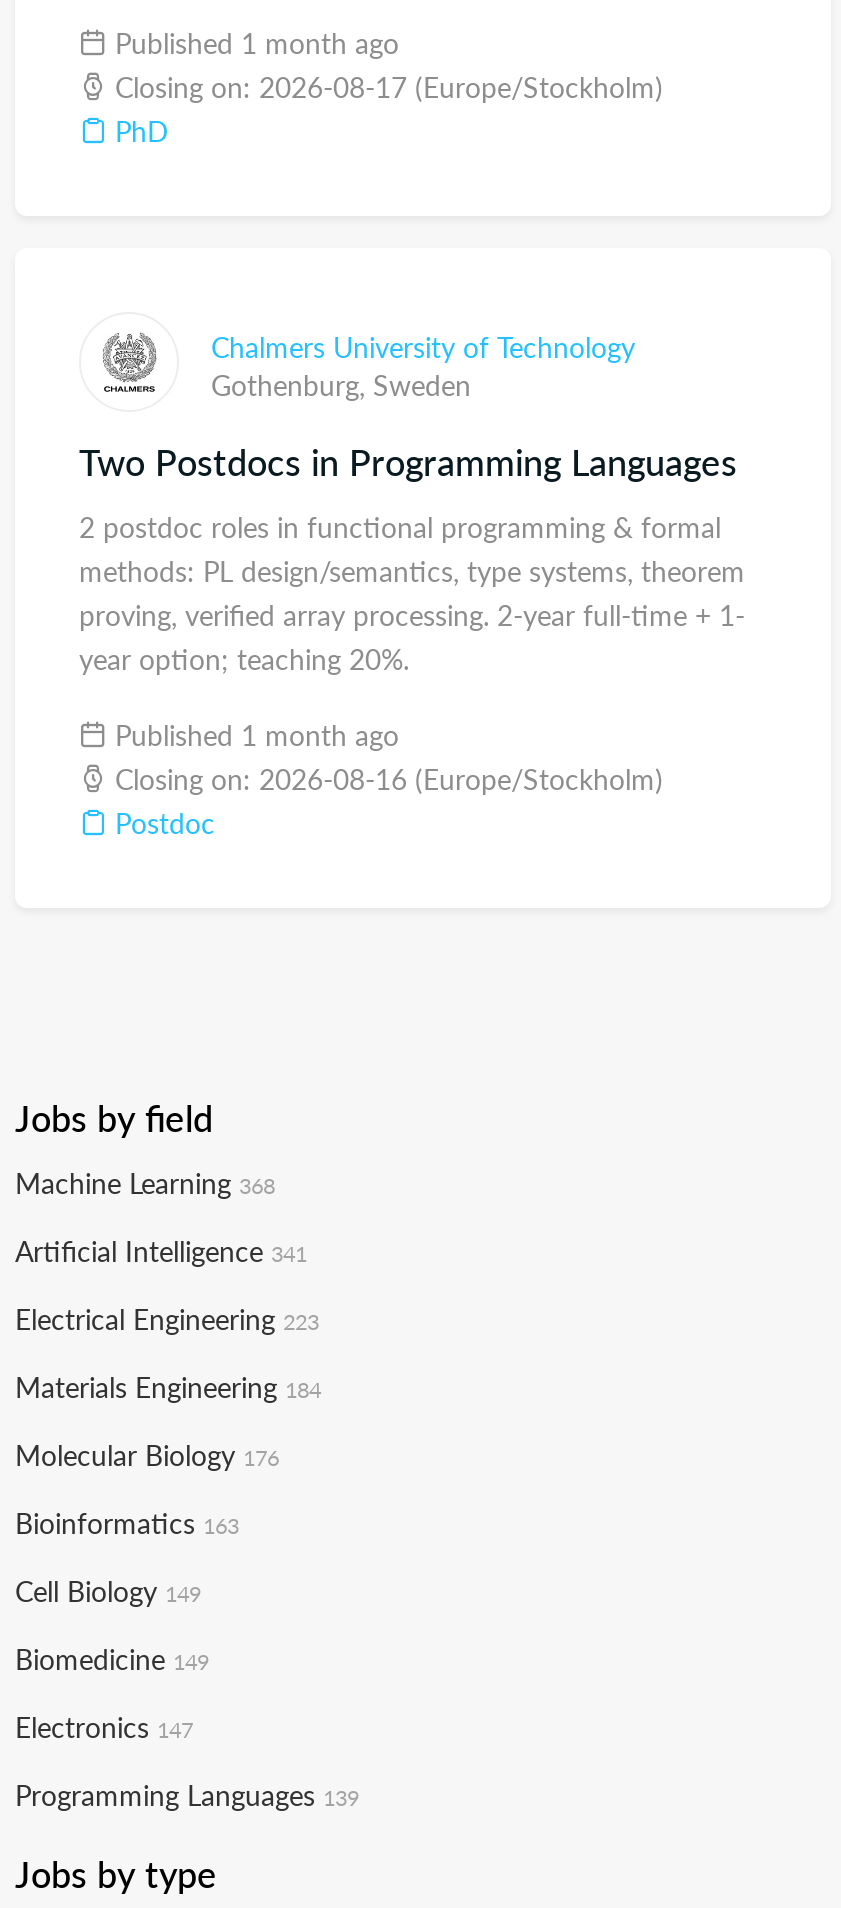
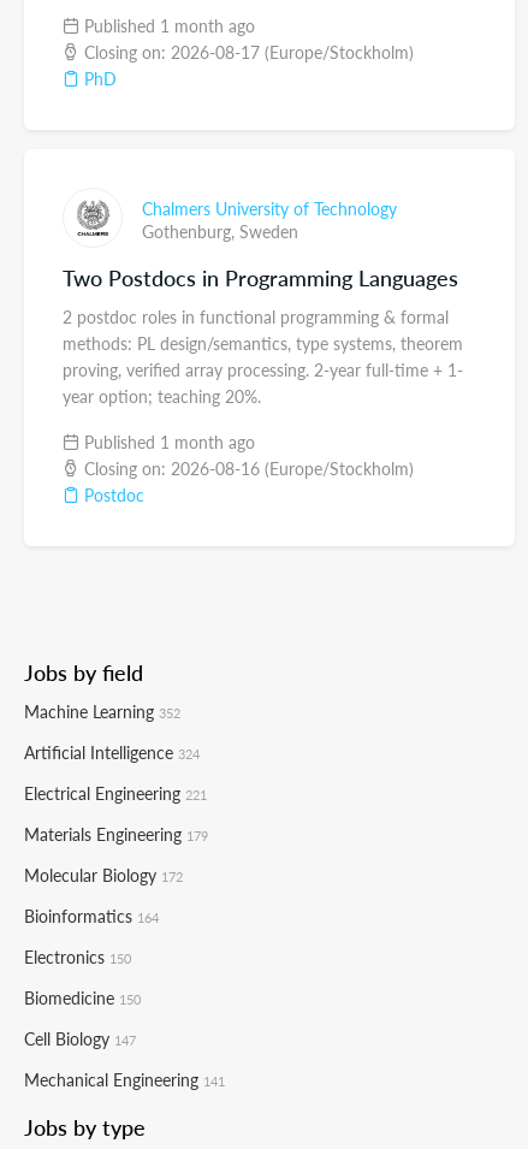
- Machine Learning 368
+ Machine Learning 352

- Artificial Intelligence 341
+ Artificial Intelligence 324

- Electrical Engineering 223
+ Electrical Engineering 221

- Materials Engineering 184
+ Materials Engineering 179

- Molecular Biology 176
+ Molecular Biology 172

- Bioinformatics 163
+ Bioinformatics 164

- Cell Biology 149
+ Electronics 150

- Biomedicine 149
+ Biomedicine 150

- Electronics 147
+ Cell Biology 147

- Programming Languages 139
+ Mechanical Engineering 141
